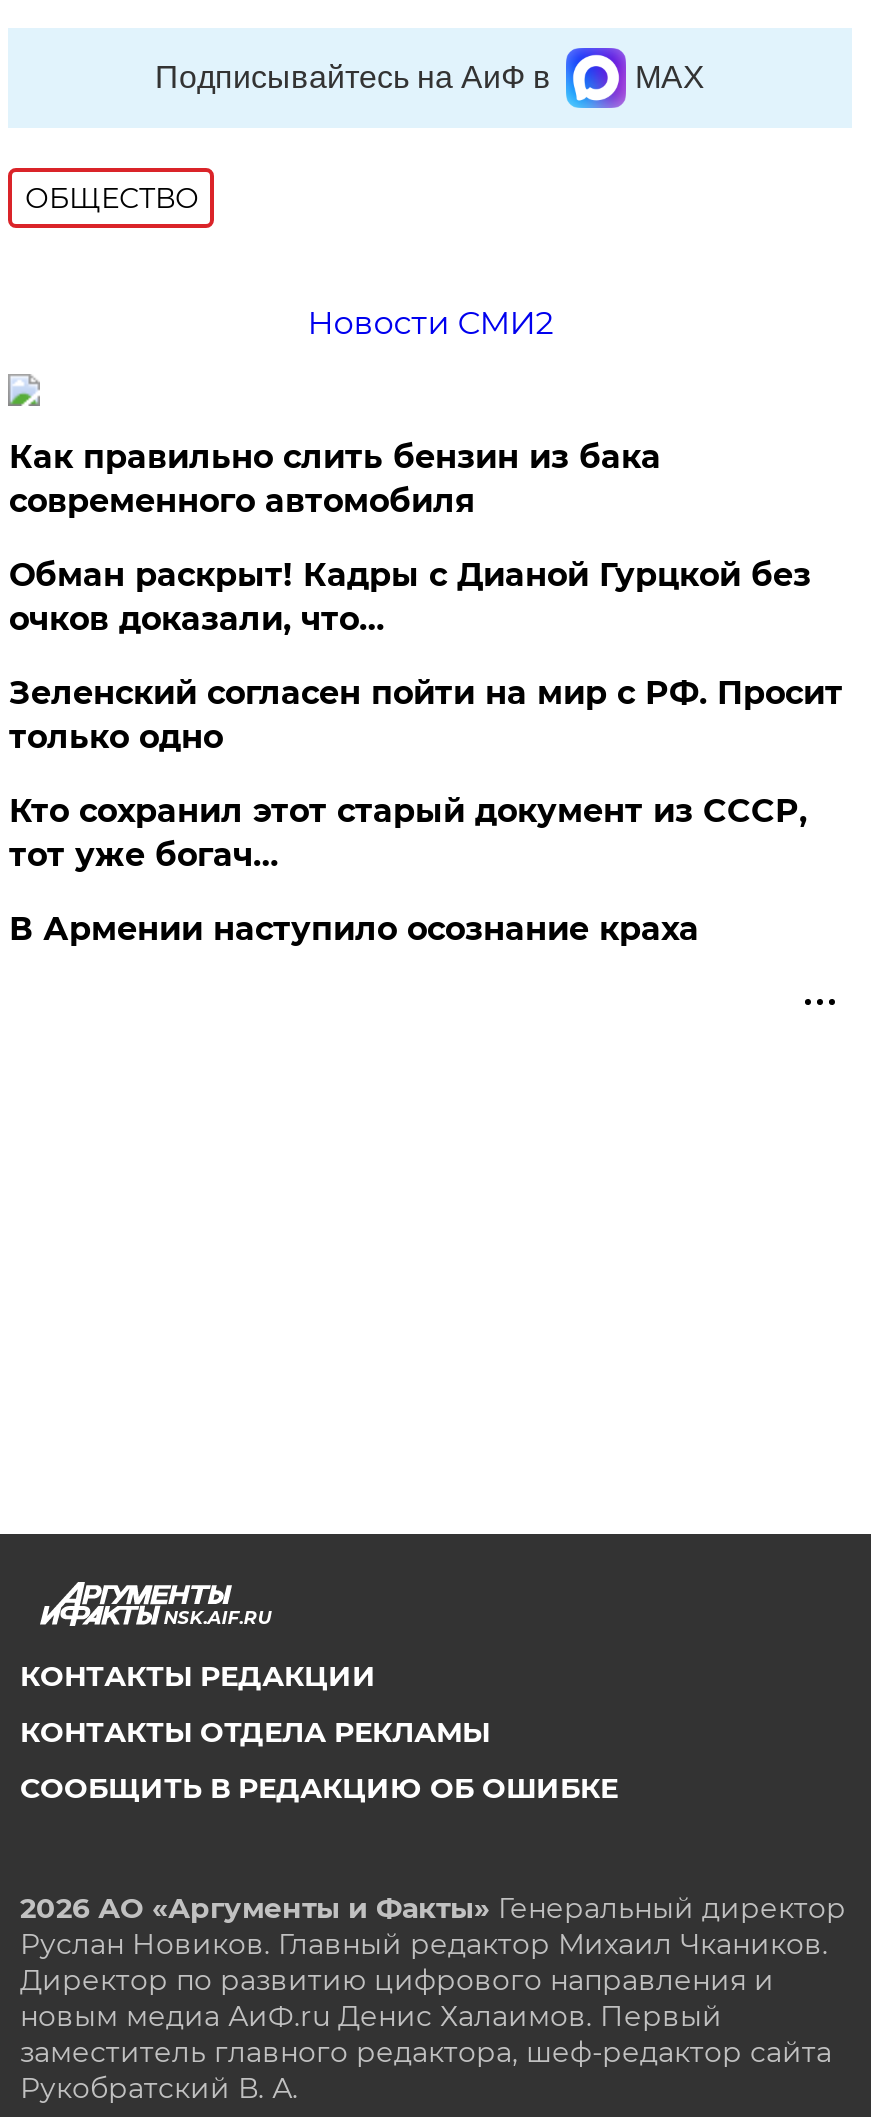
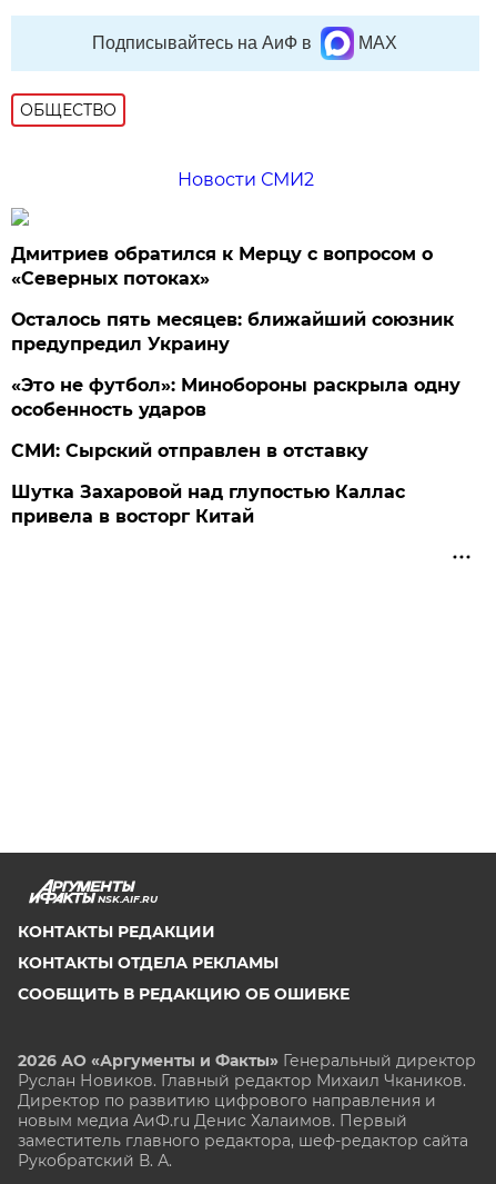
- Как правильно слить бензин из бака
- современного автомобиля
+ Дмитриев обратился к Мерцу с вопросом о
+ «Северных потоках»

- Обман раскрыт! Кадры с Дианой Гурцкой без
- очков доказали, что…
+ Осталось пять месяцев: ближайший союзник
+ предупредил Украину

- Зеленский согласен пойти на мир с РФ. Просит
- только одно
+ «Это не футбол»: Минобороны раскрыла одну
+ особенность ударов

- Кто сохранил этот старый документ из СССР,
- тот уже богач…
+ СМИ: Сырский отправлен в отставку

- В Армении наступило осознание краха
+ Шутка Захаровой над глупостью Каллас
+ привела в восторг Китай
